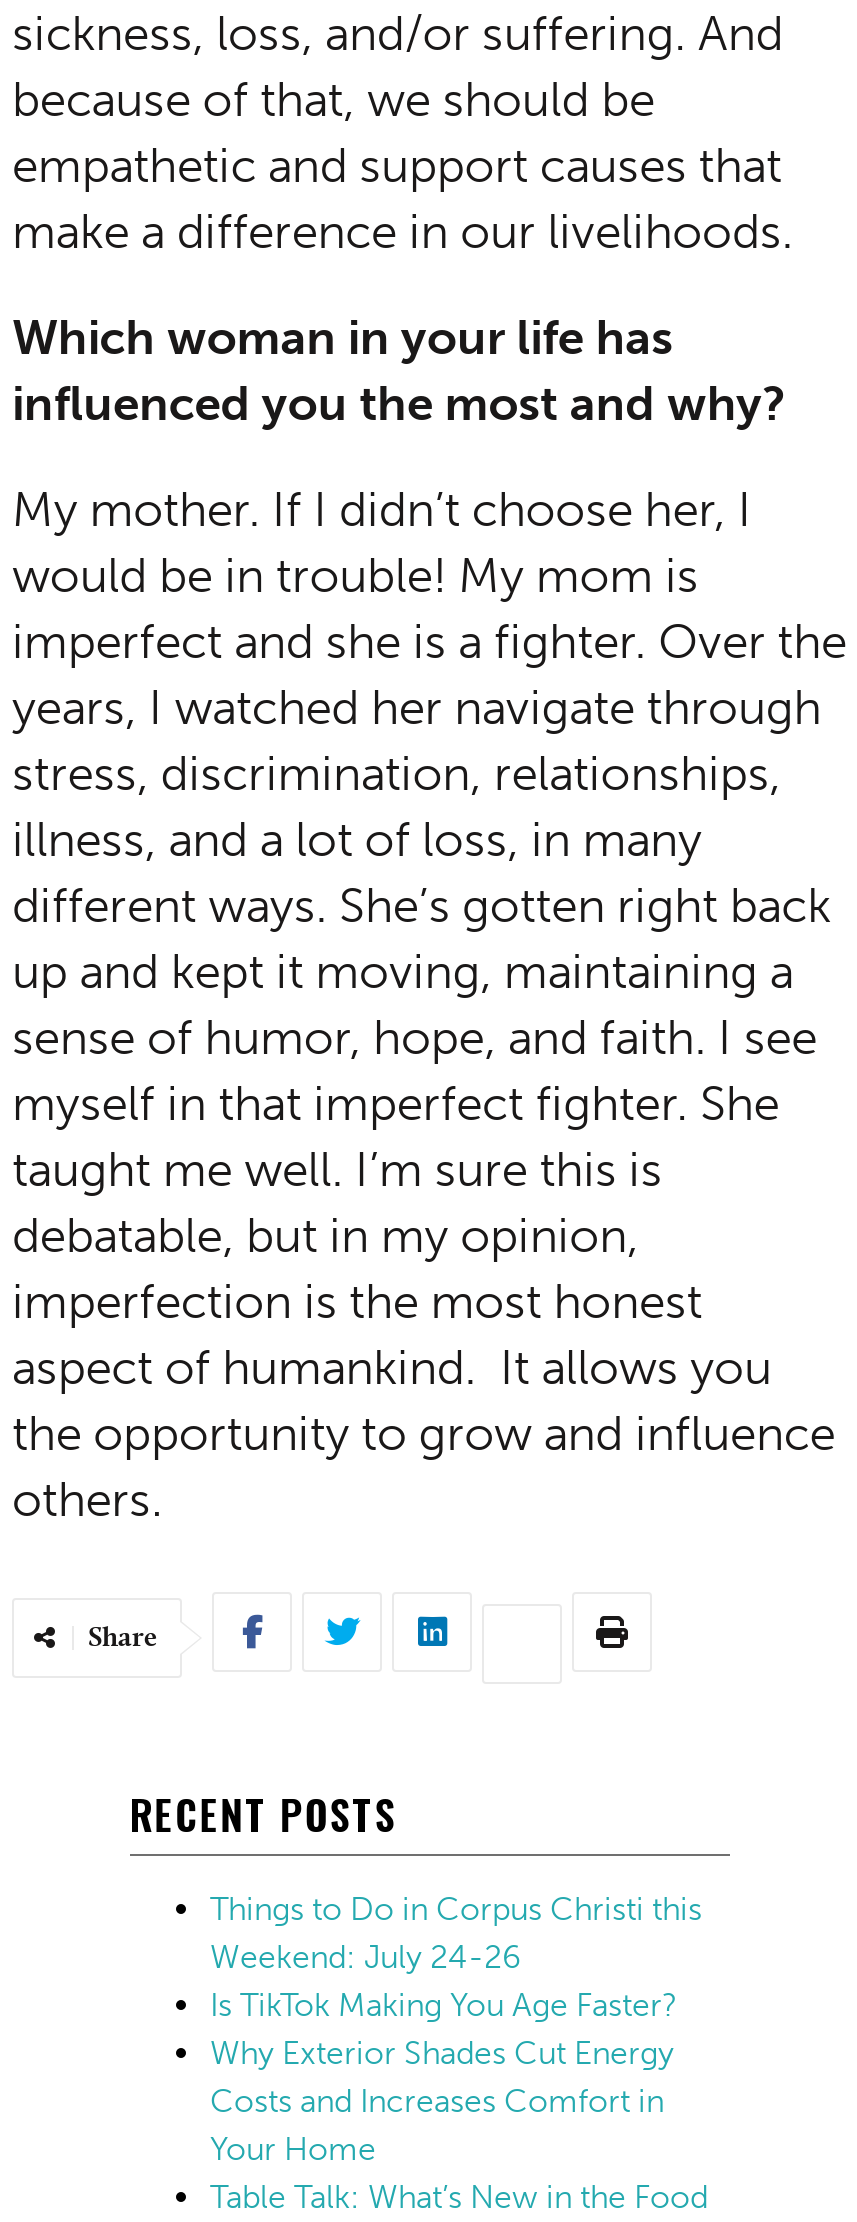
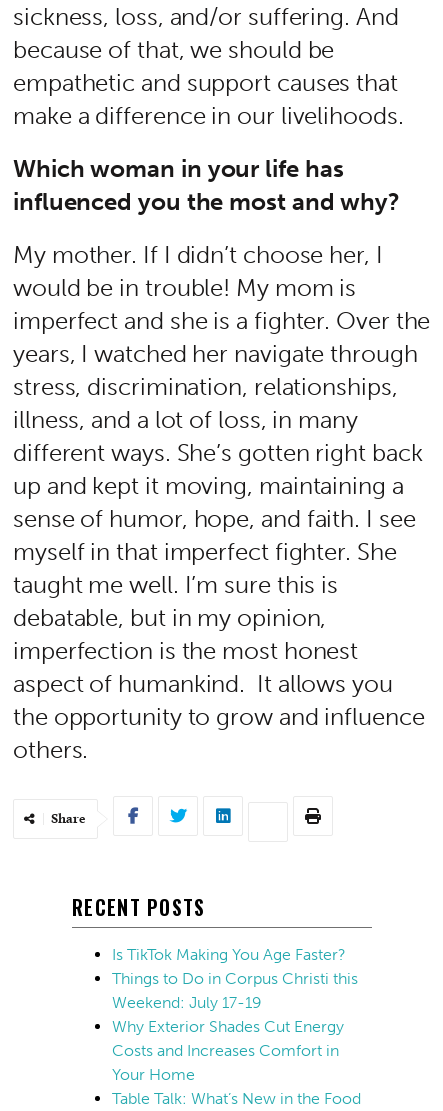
moved down: Things to Do in Corpus Christi this

- Weekend: July 24-26

moved up: Is TikTok Making You Age Faster?

+ Weekend: July 17-19
